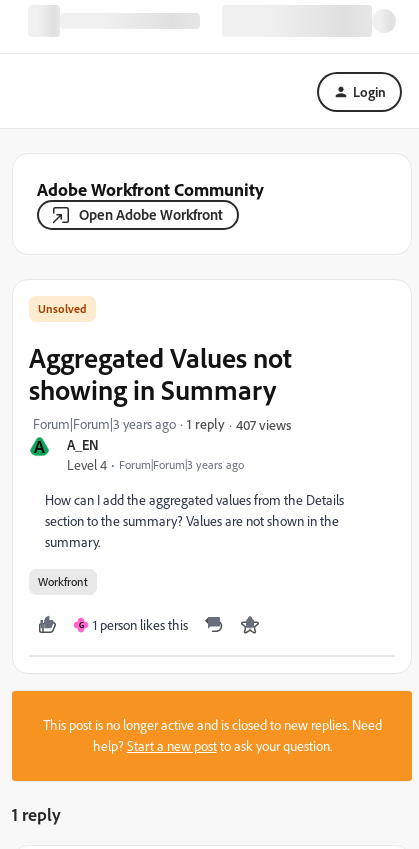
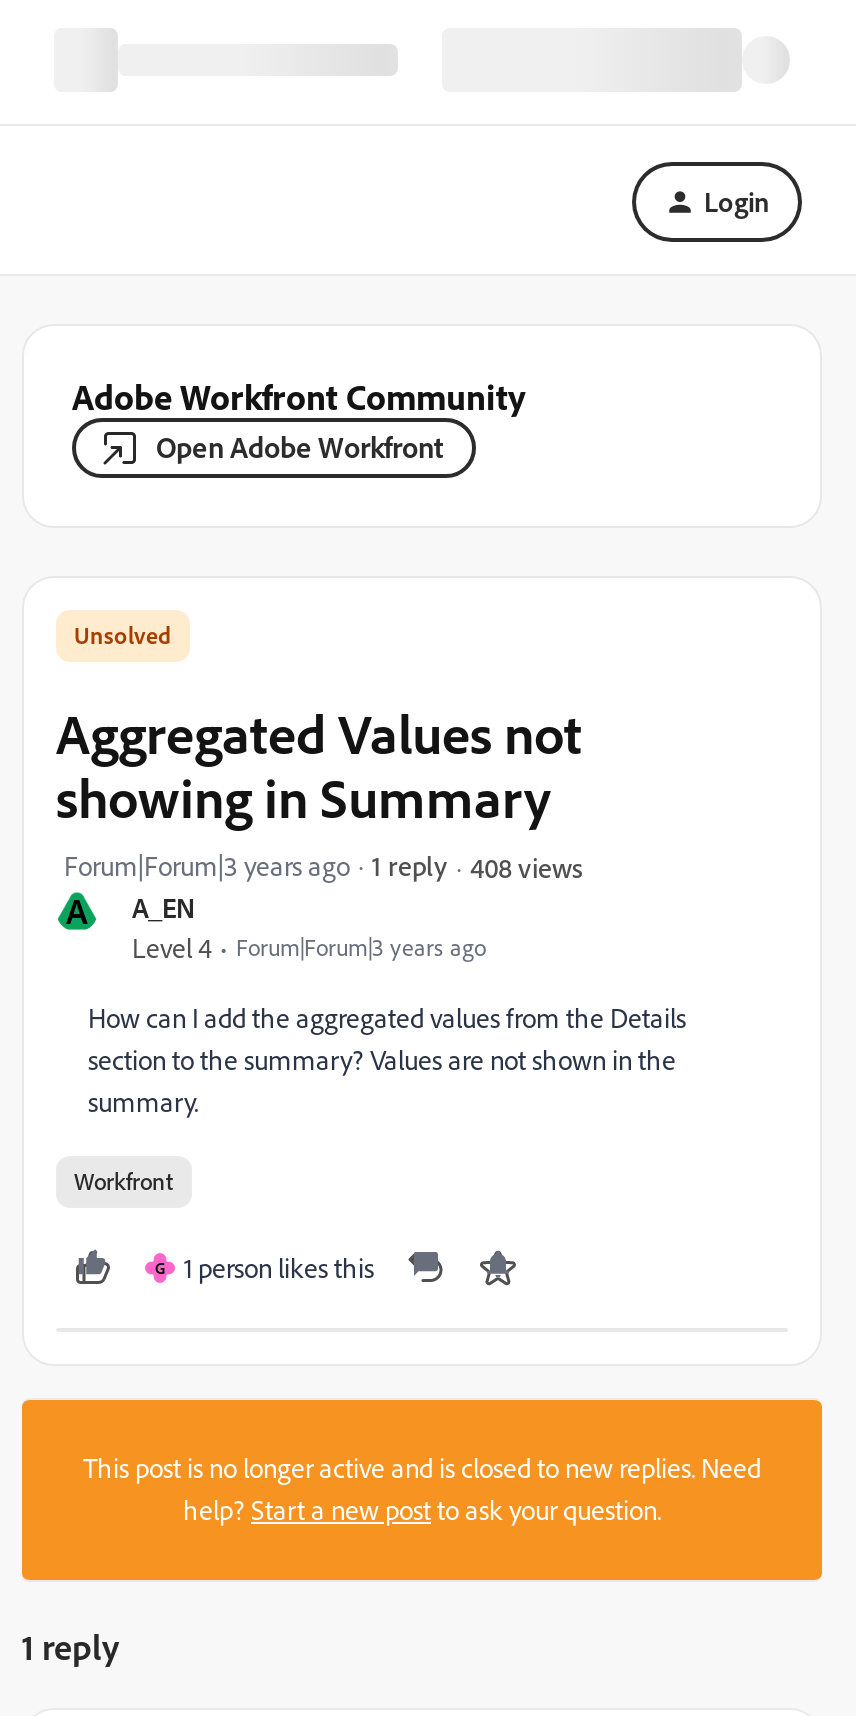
- 407 views
+ 408 views
